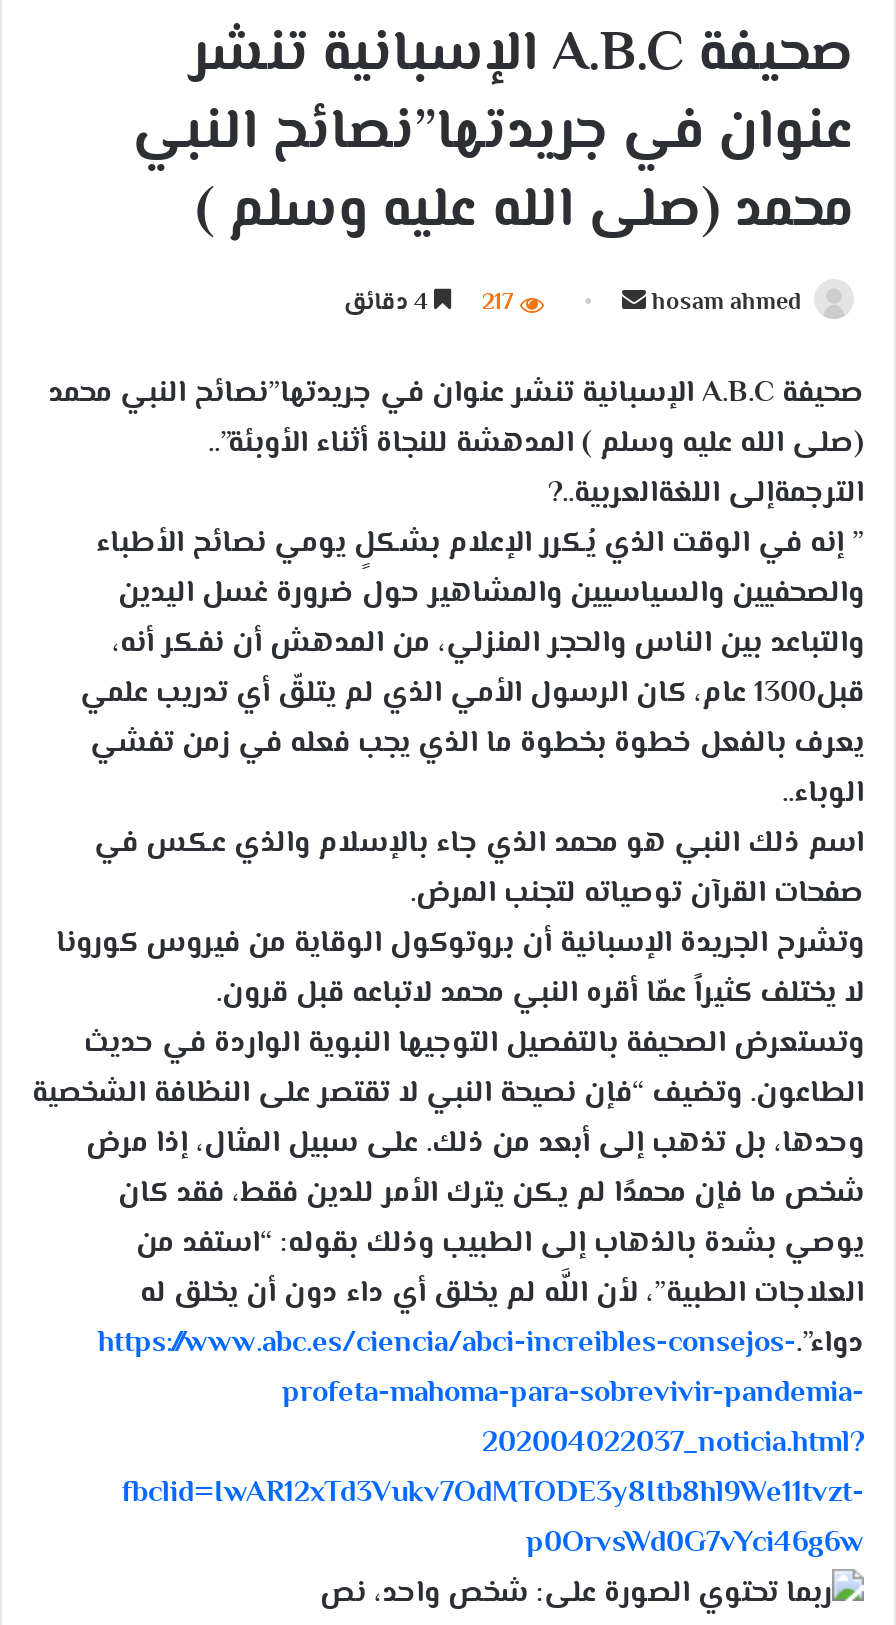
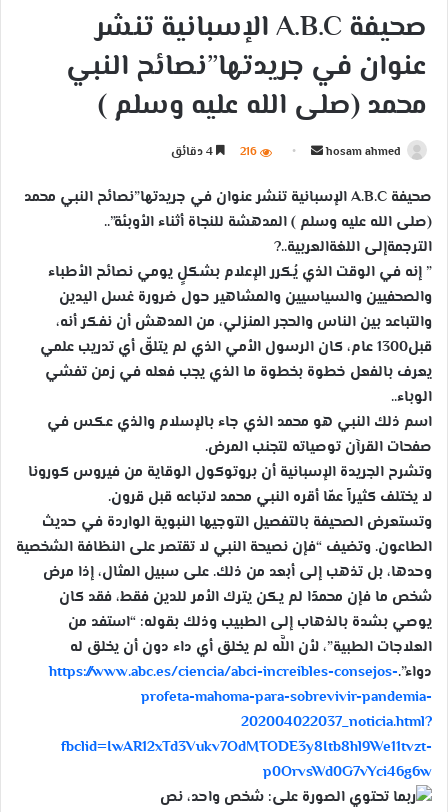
- 217
+ 216
